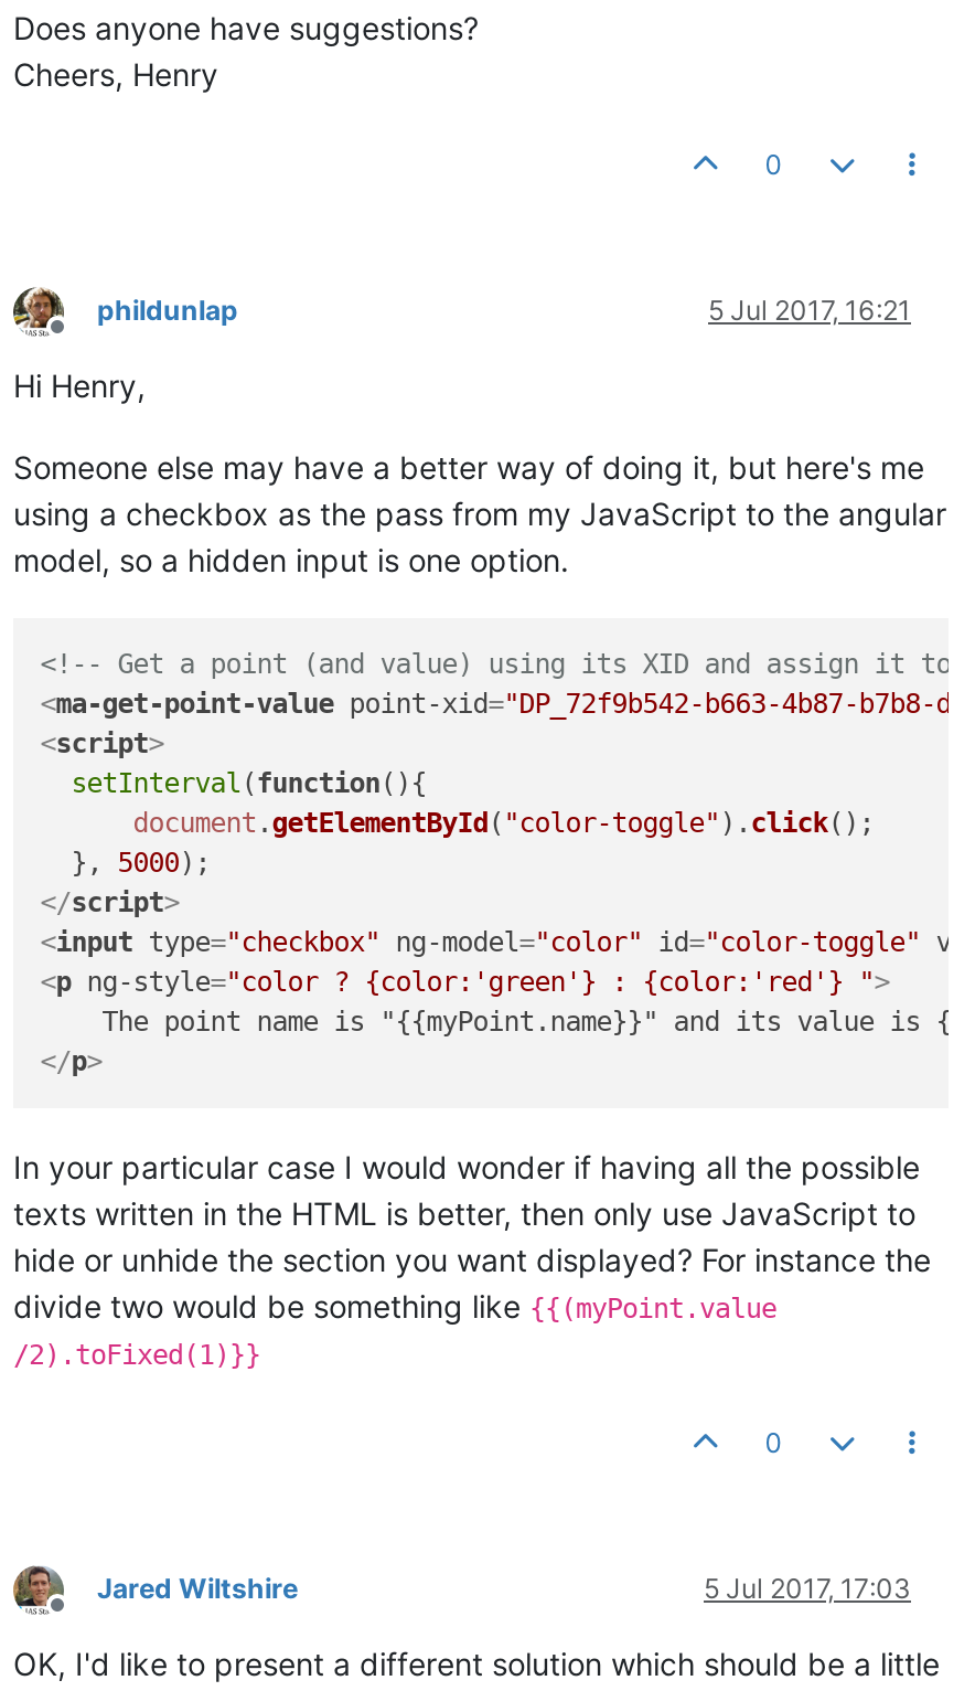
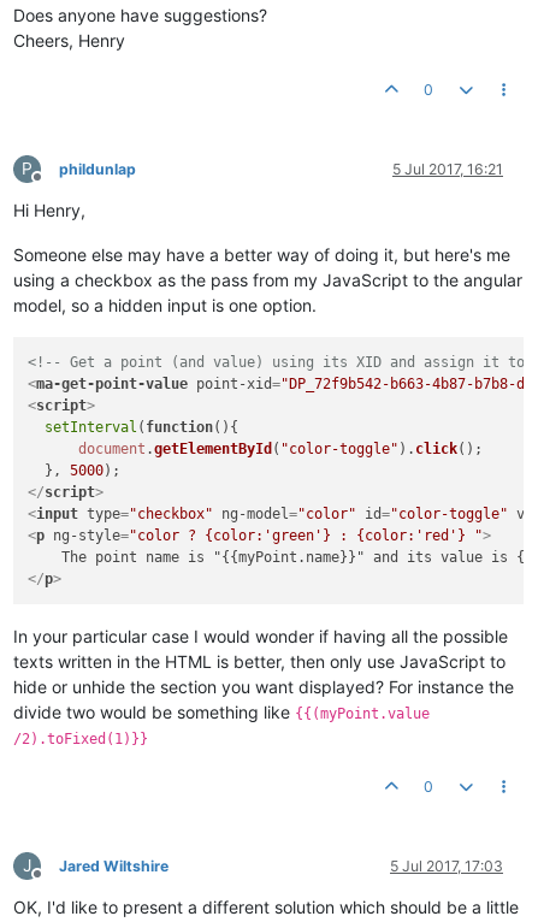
+ P

+ J
